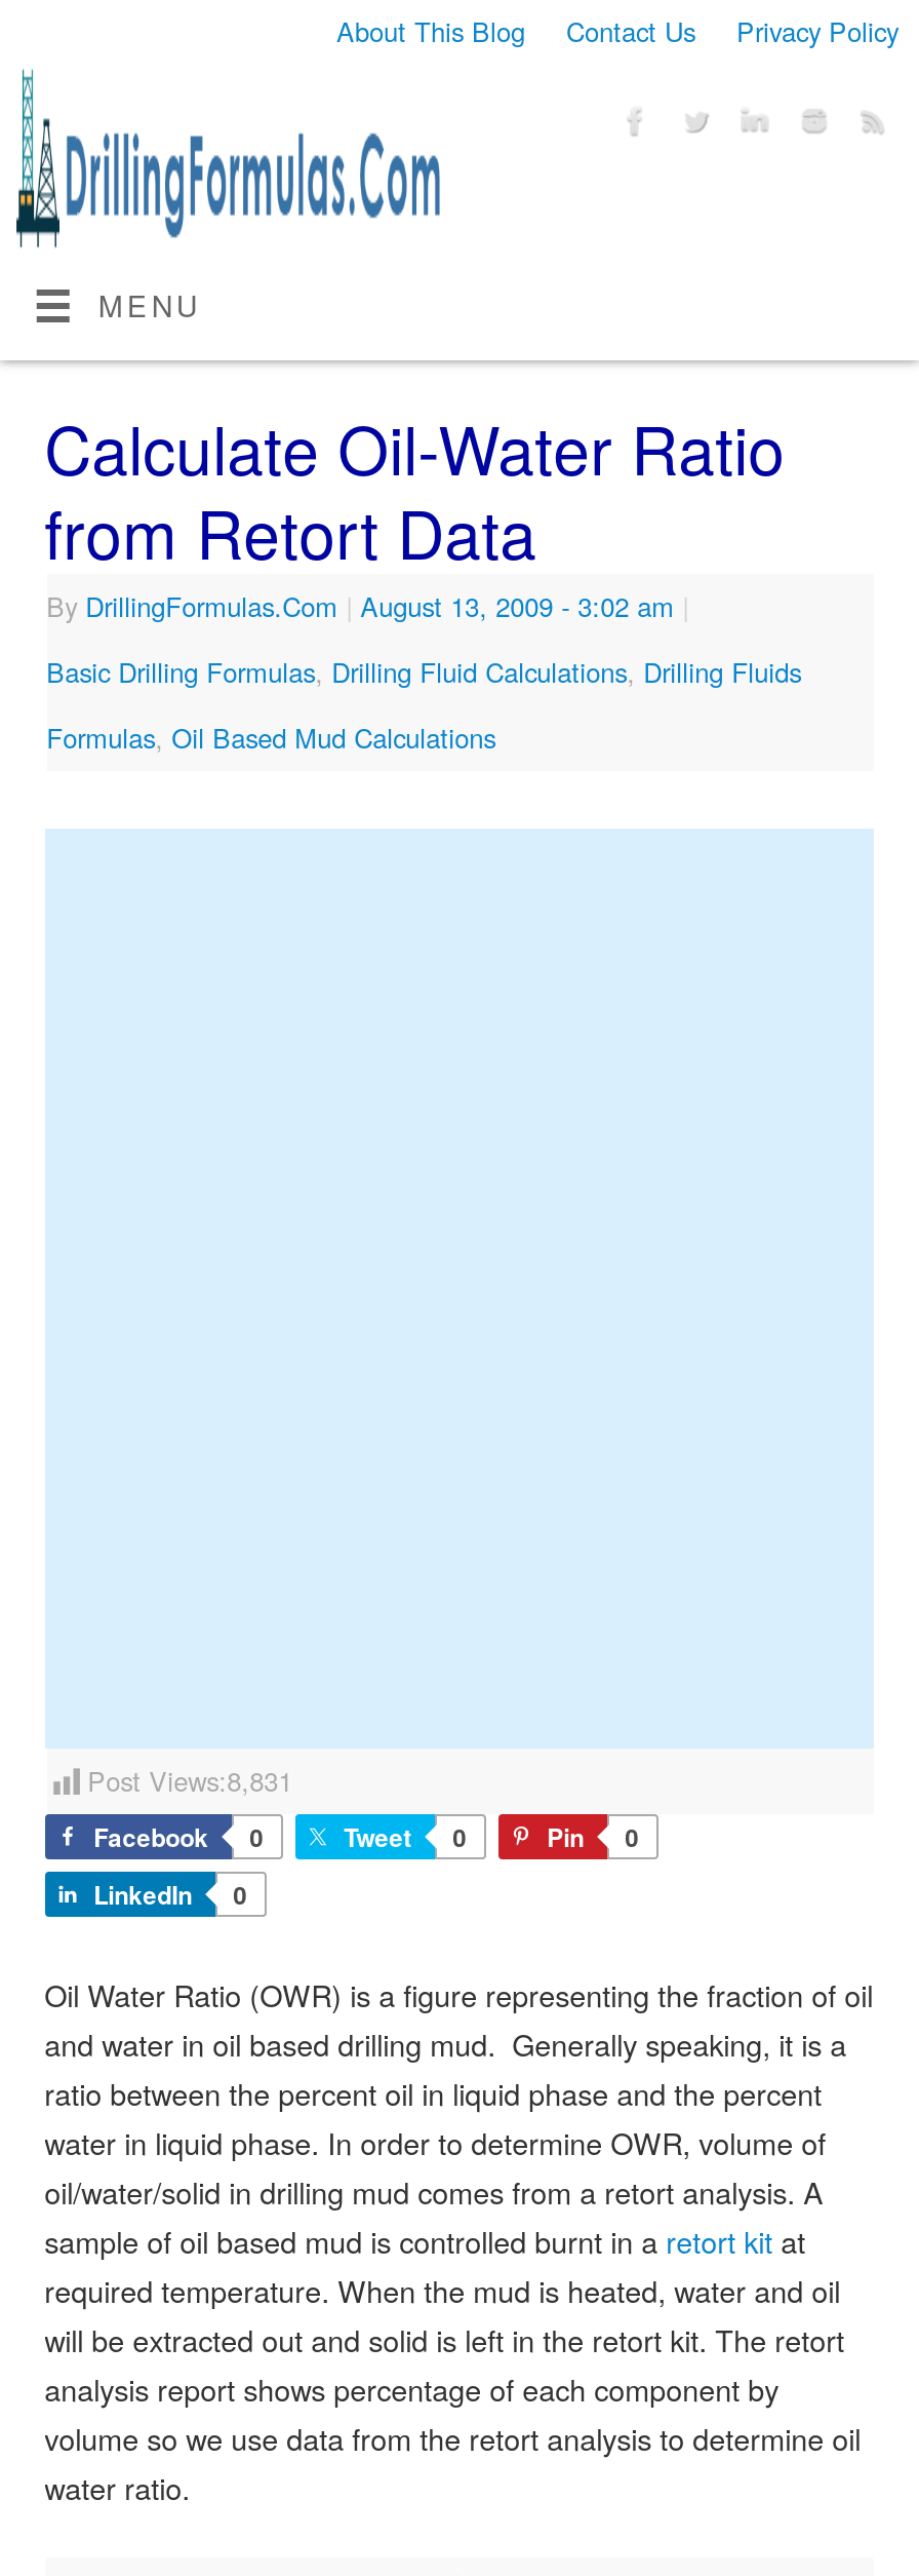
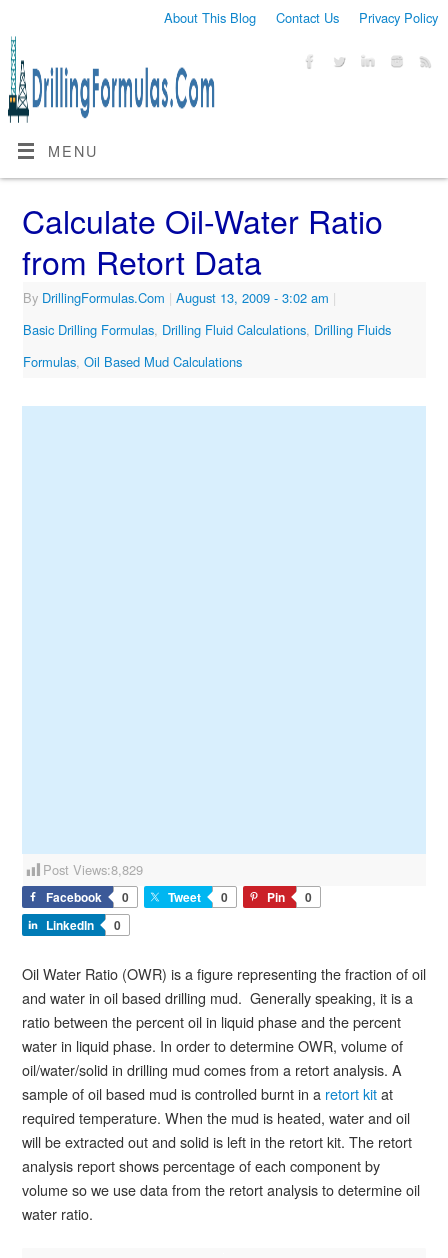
- Post Views:8,831
+ Post Views:8,829
